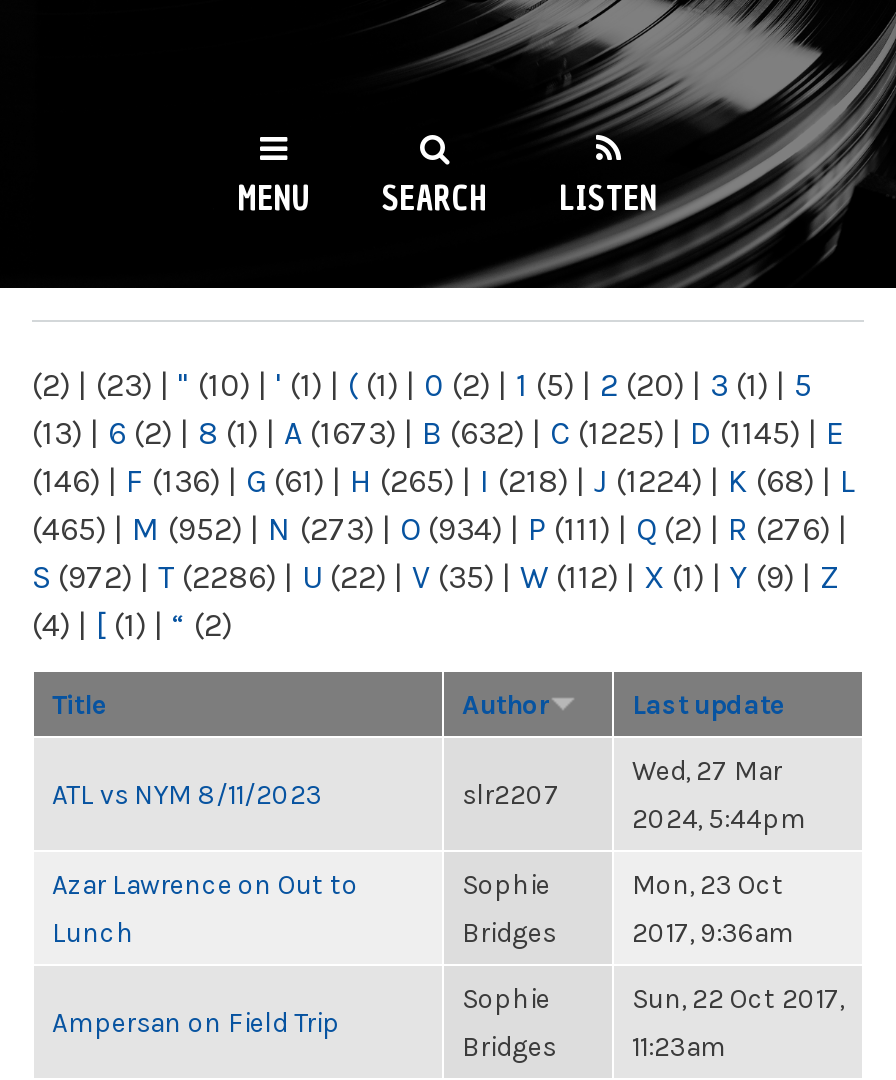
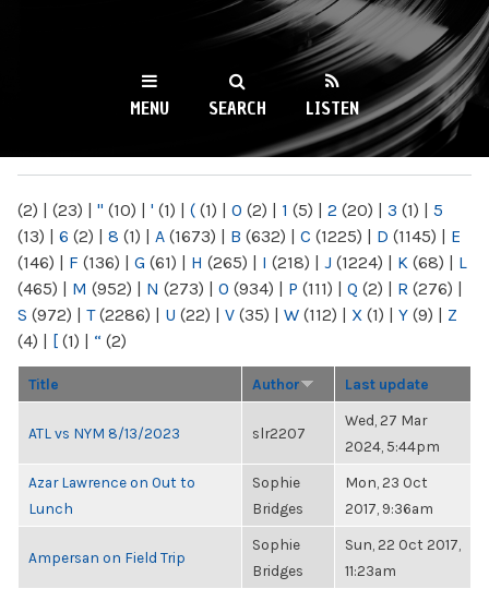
- ATL vs NYM 8/11/2023
+ ATL vs NYM 8/13/2023
